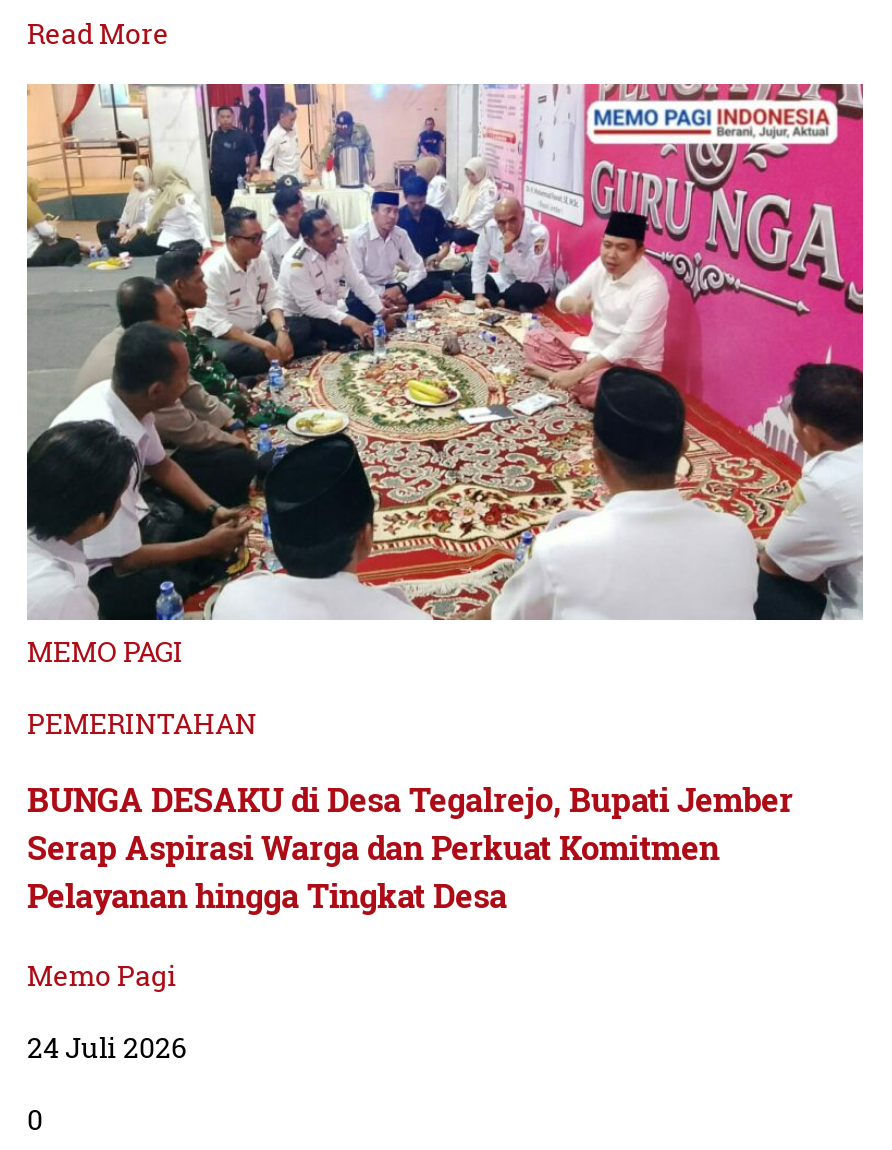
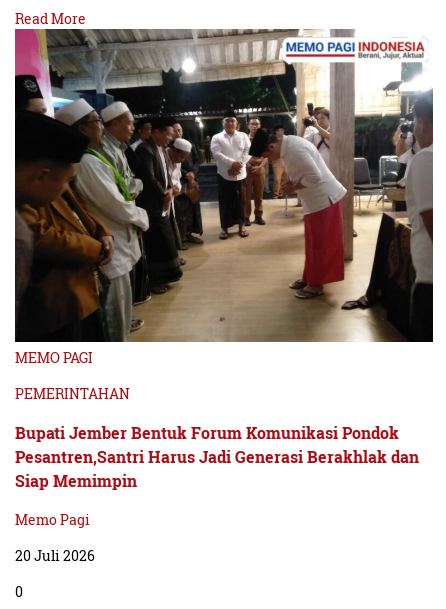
- [image]
+ [image]

- BUNGA DESAKU di Desa Tegalrejo, Bupati Jember
- Serap Aspirasi Warga dan Perkuat Komitmen
- Pelayanan hingga Tingkat Desa
+ Bupati Jember Bentuk Forum Komunikasi Pondok
+ Pesantren,Santri Harus Jadi Generasi Berakhlak dan
+ Siap Memimpin

- 24 Juli 2026
+ 20 Juli 2026
